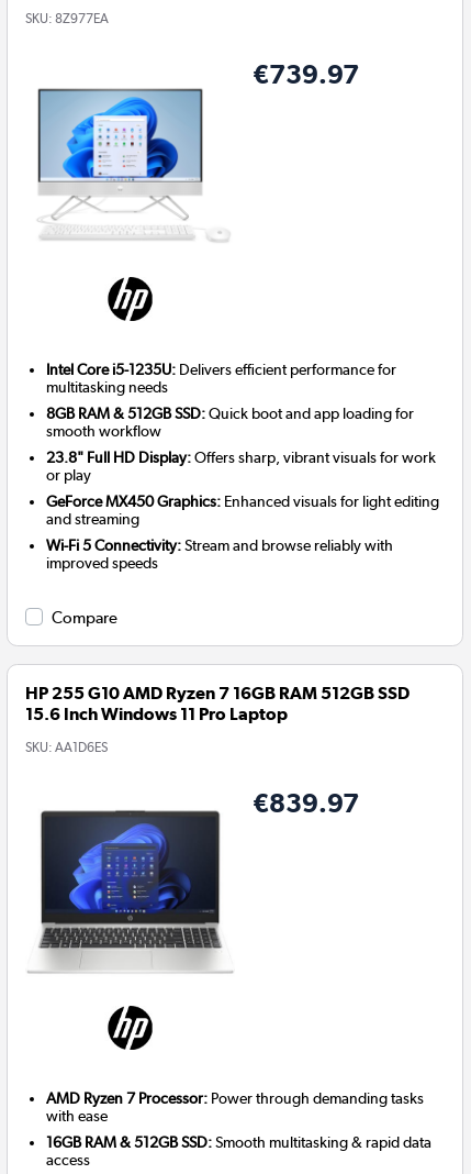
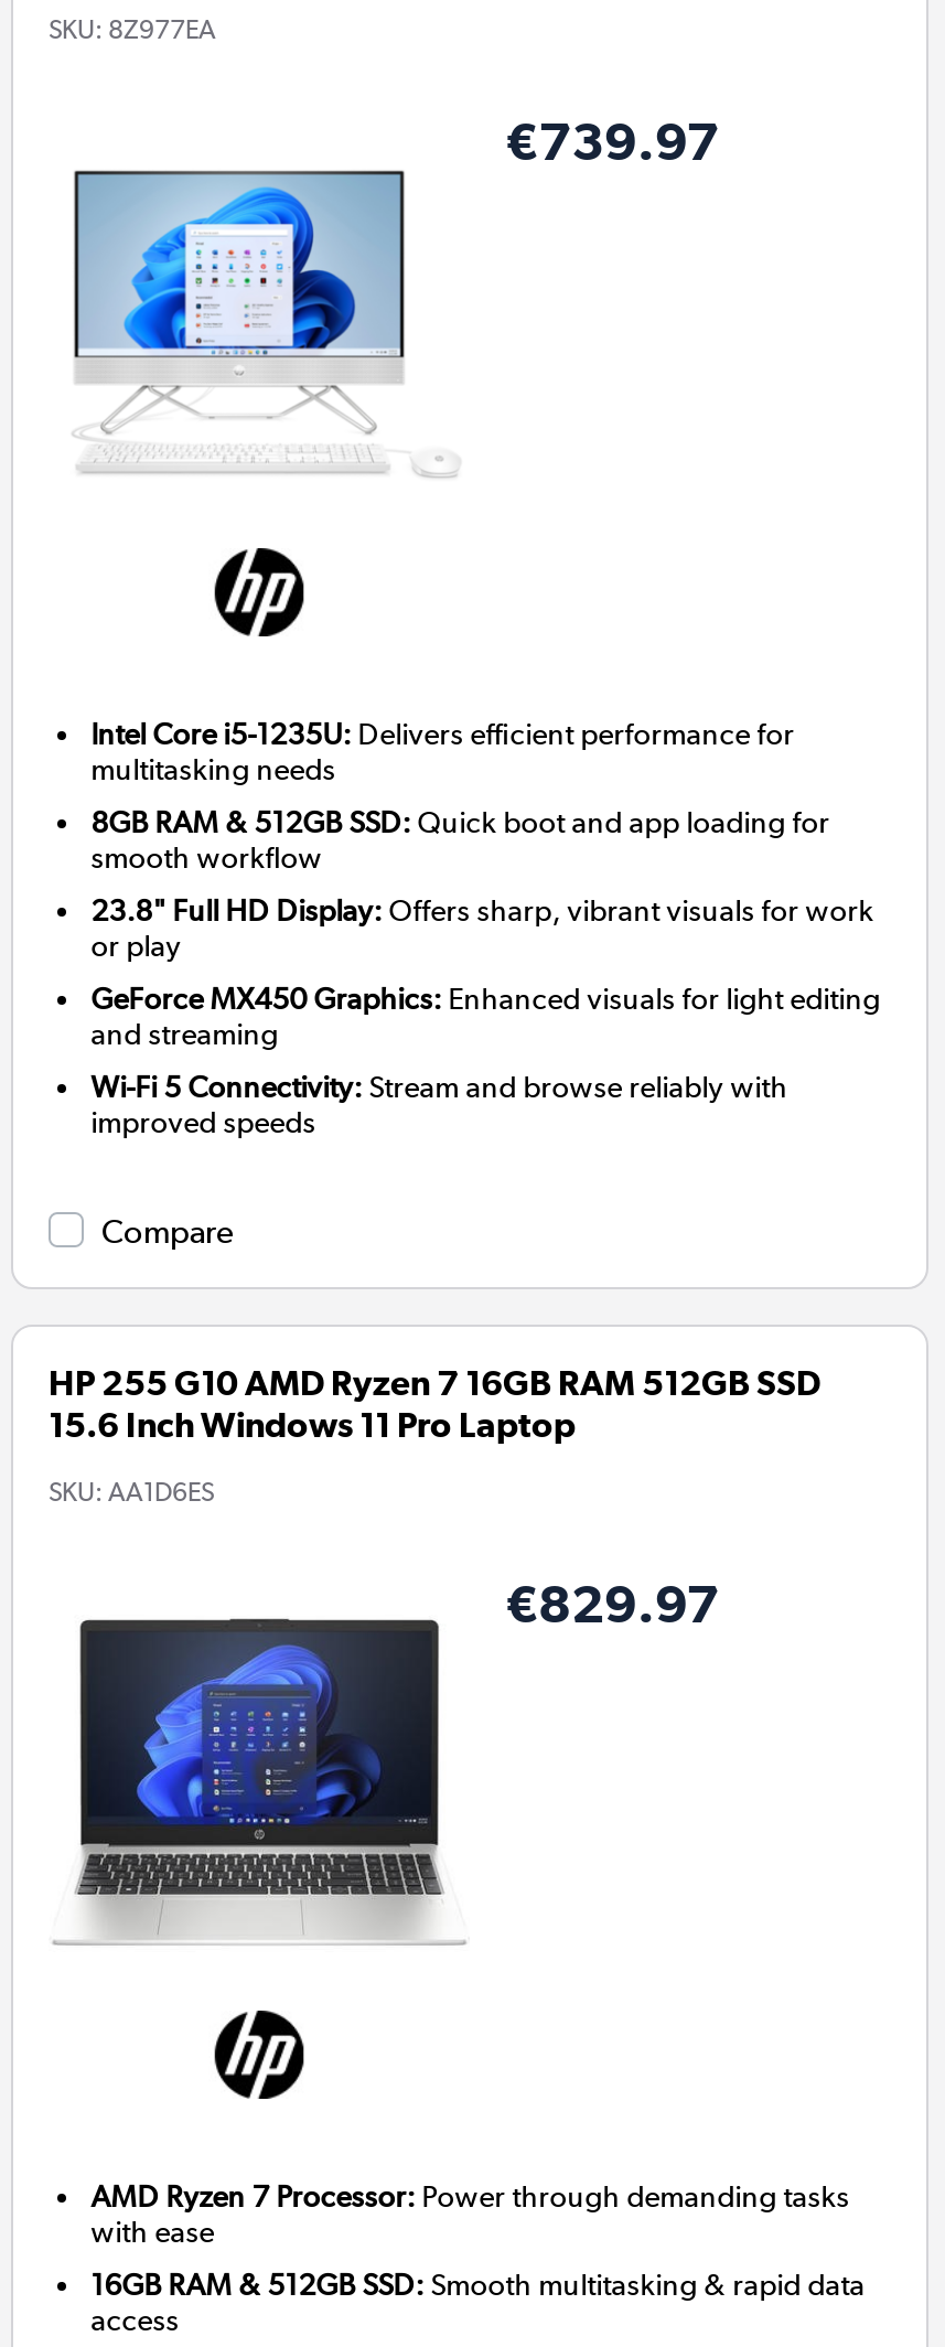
- €839.97
+ €829.97
